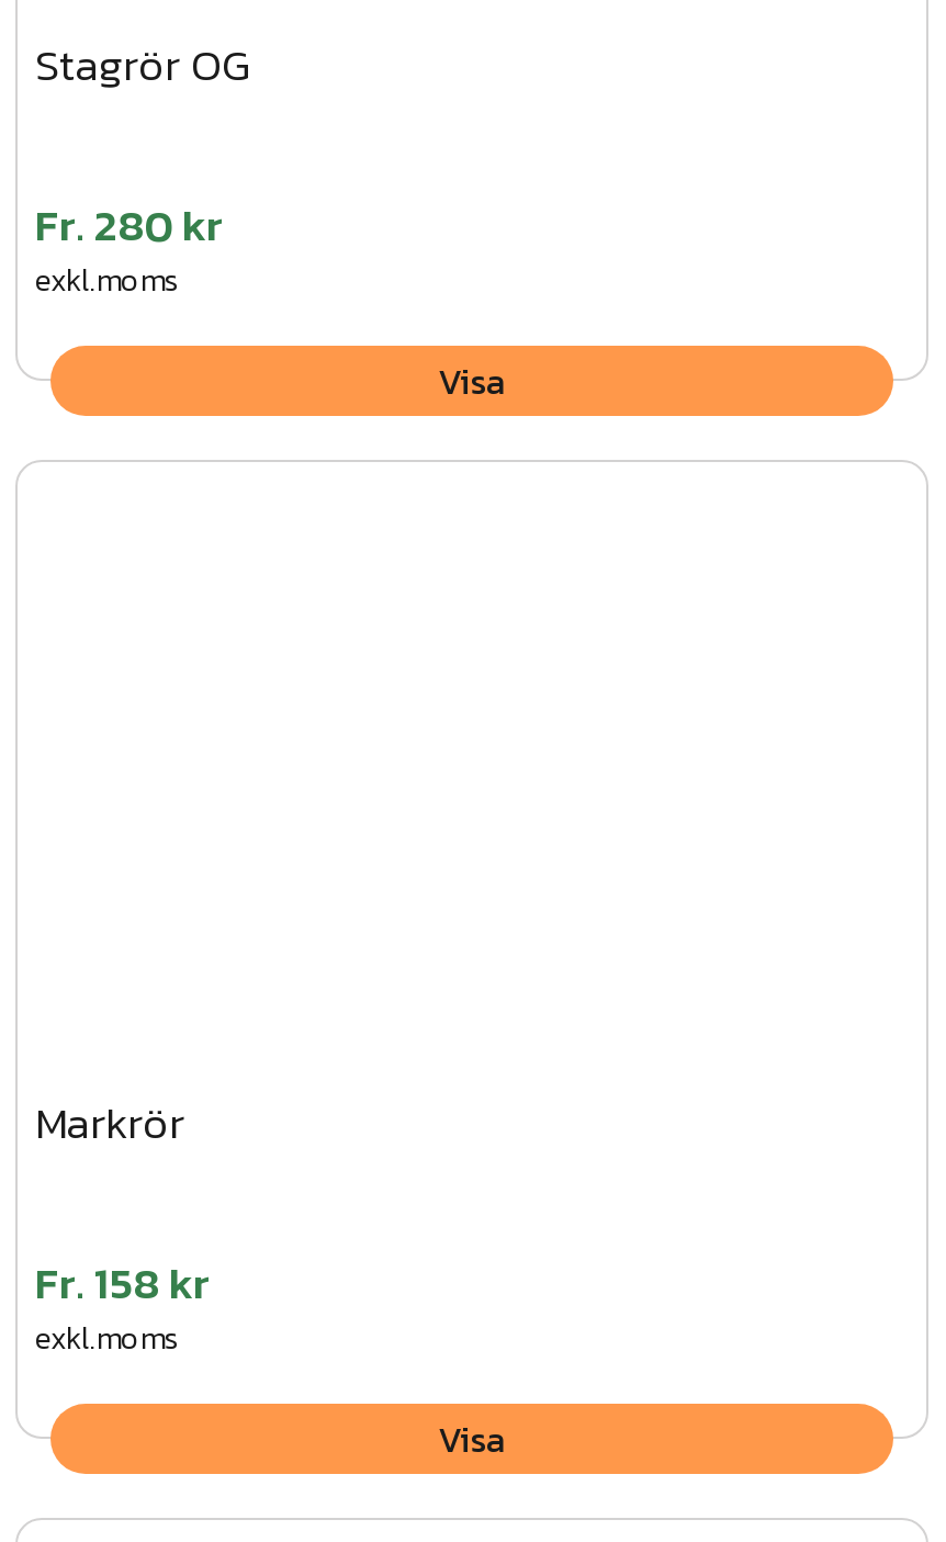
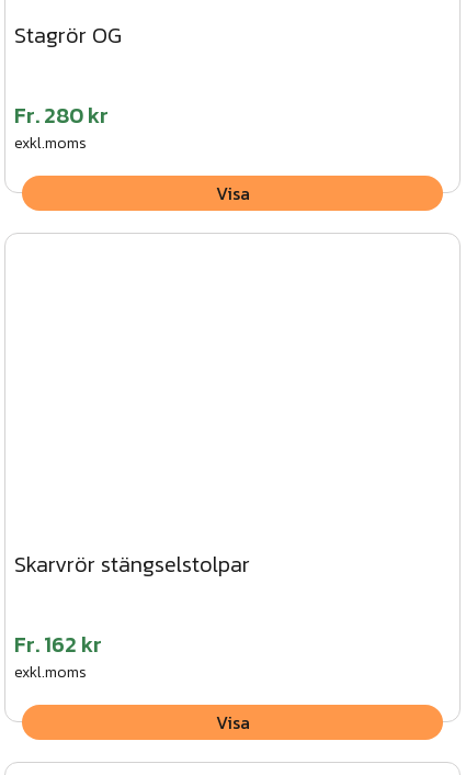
- Markrör
+ Skarvrör stängselstolpar

- Fr. 158 kr
+ Fr. 162 kr
